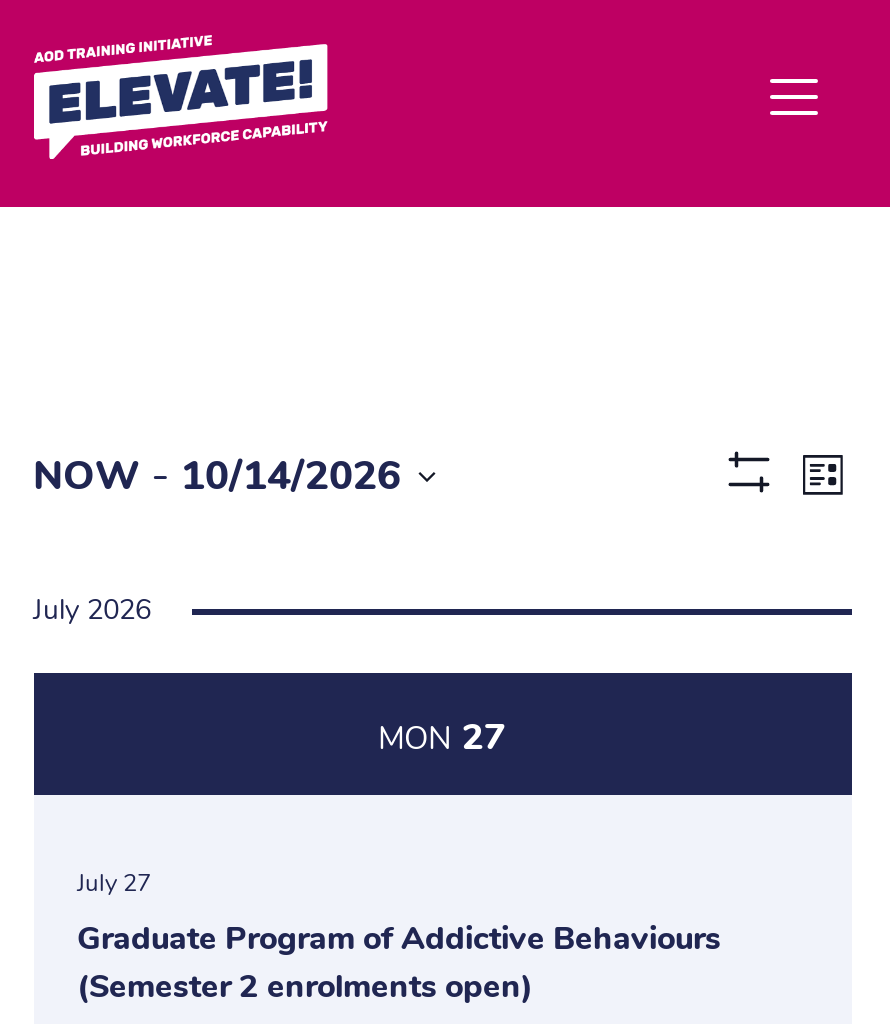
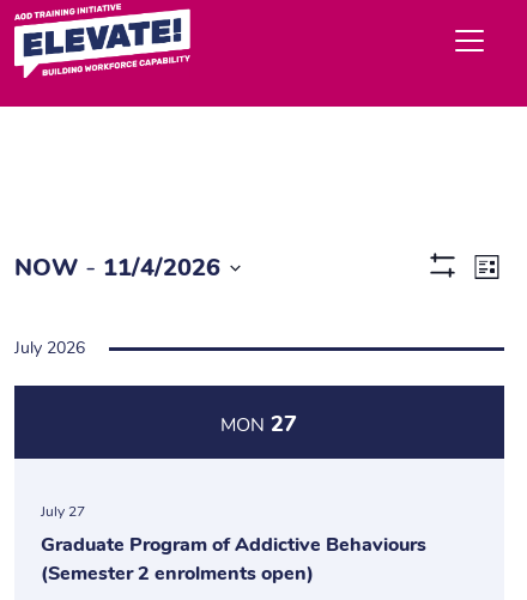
- NOW - 10/14/2026
+ NOW - 11/4/2026
